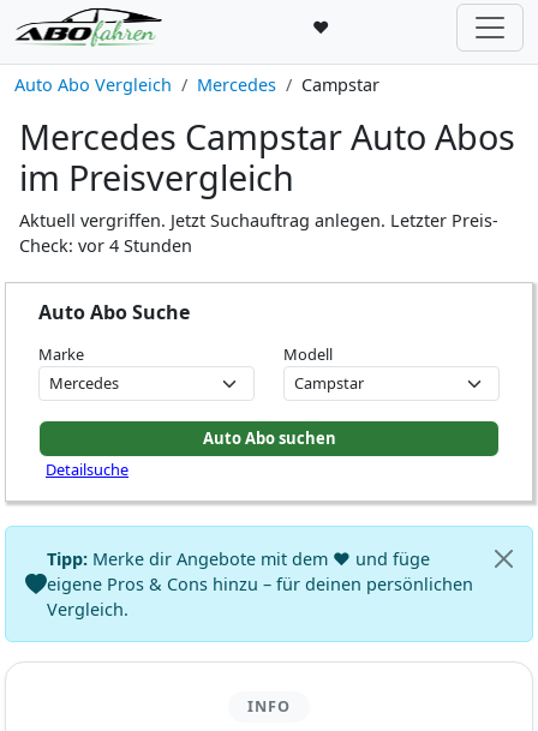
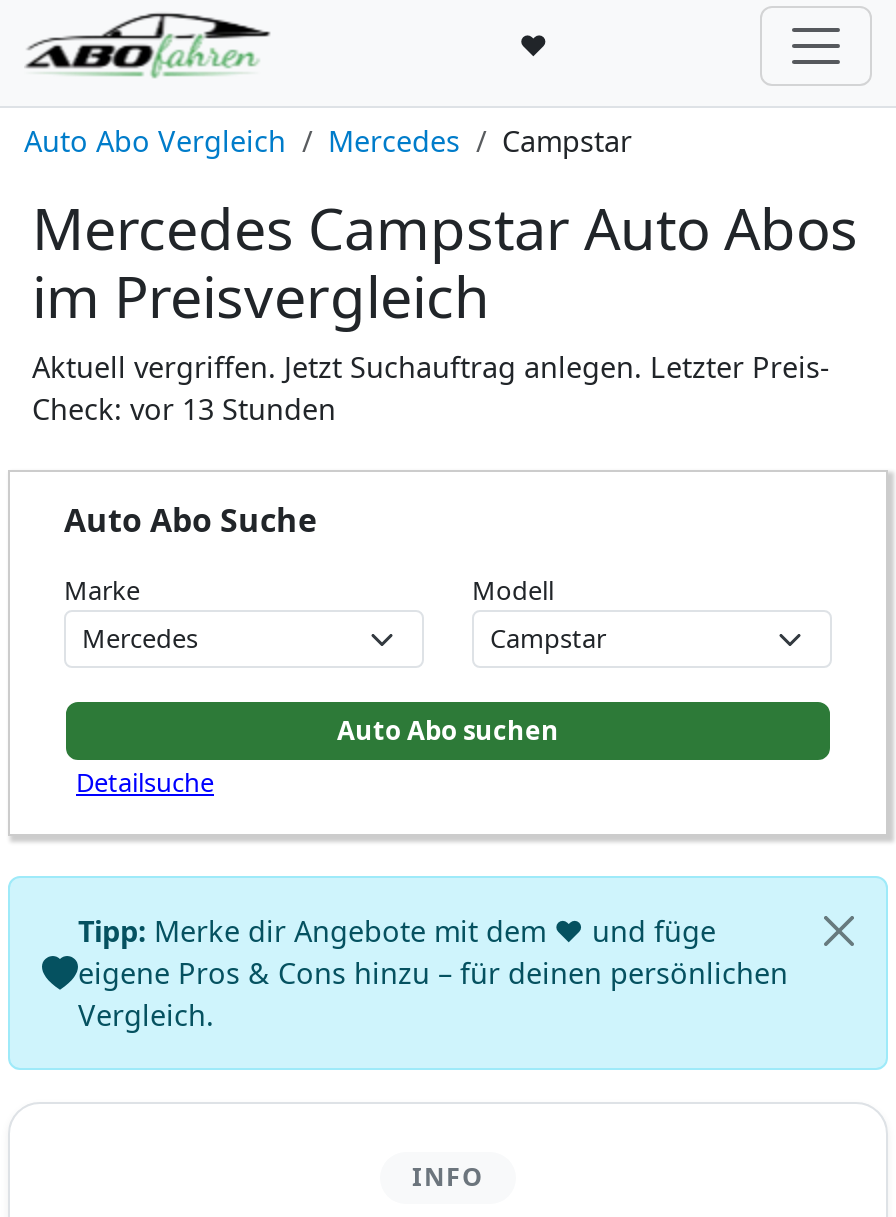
- Check: vor 4 Stunden
+ Check: vor 13 Stunden
